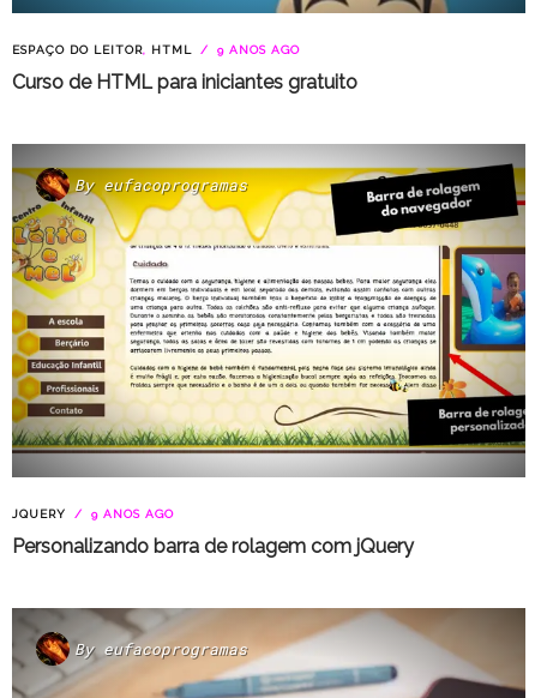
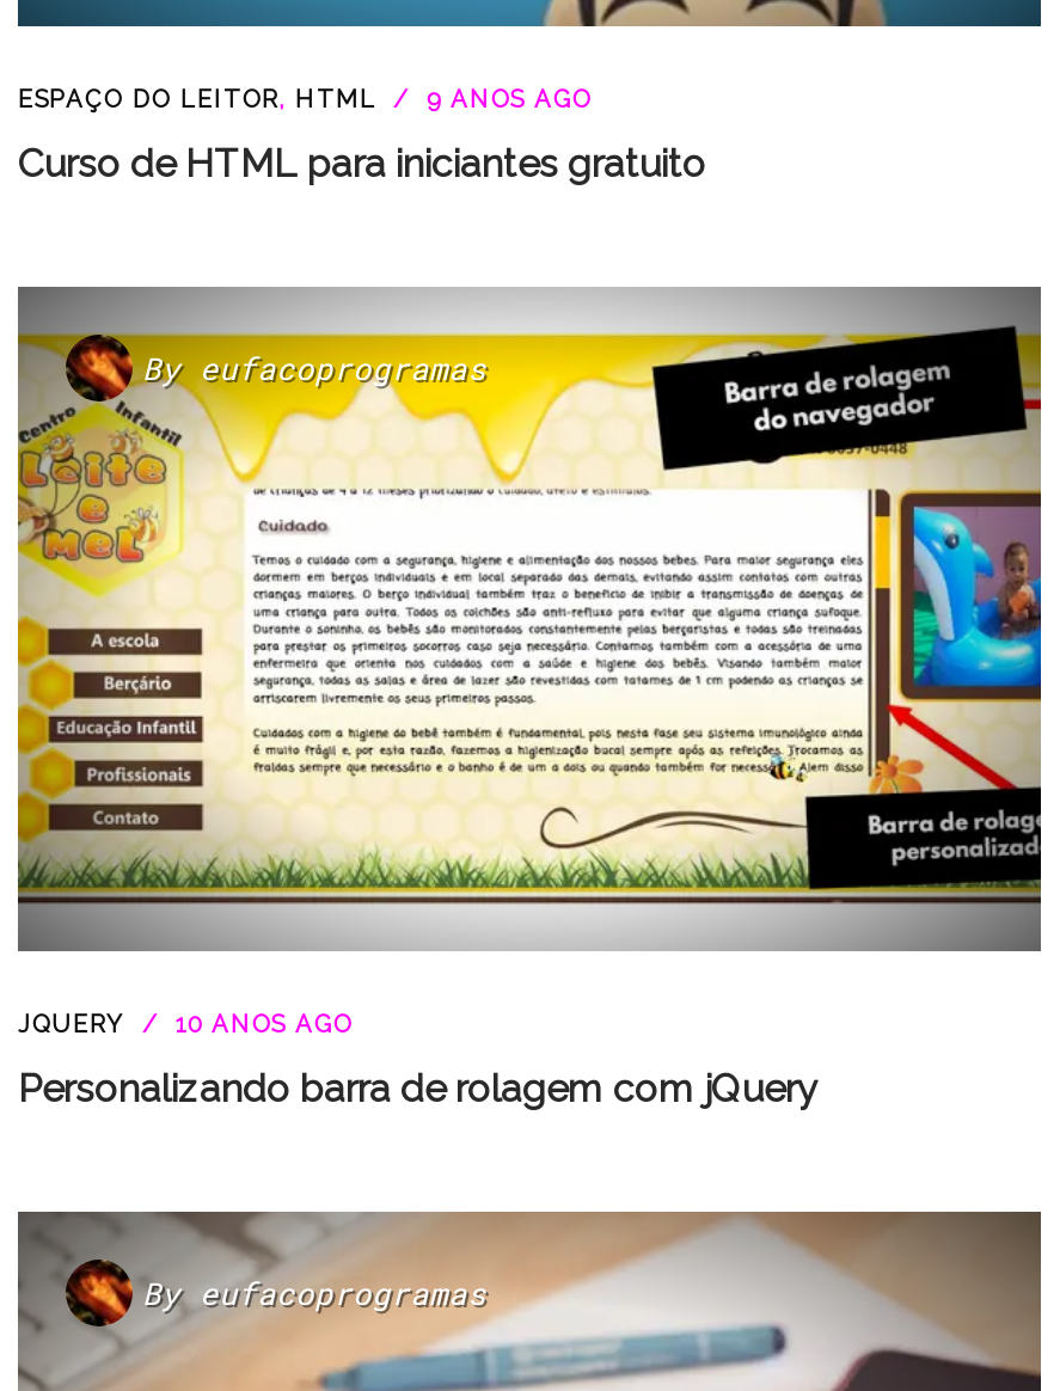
- JQUERY 9 ANOS AGO
+ JQUERY 10 ANOS AGO
